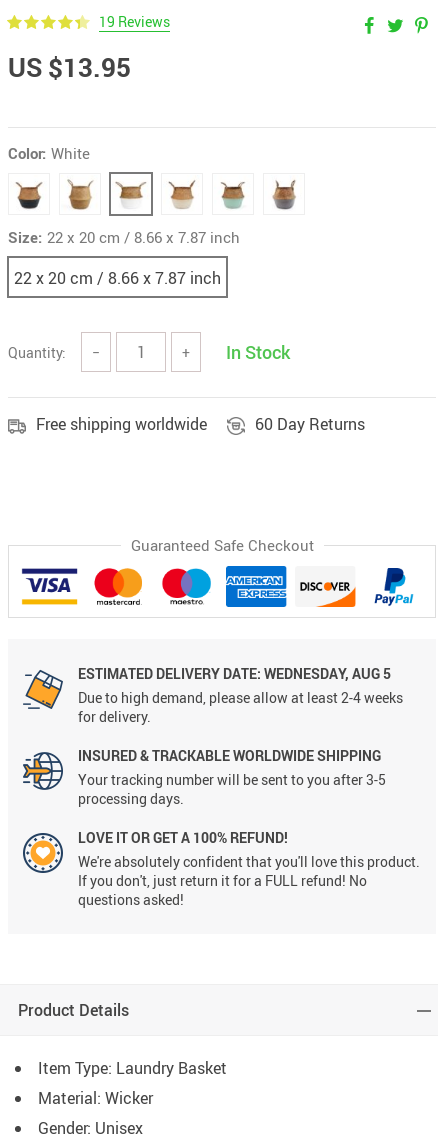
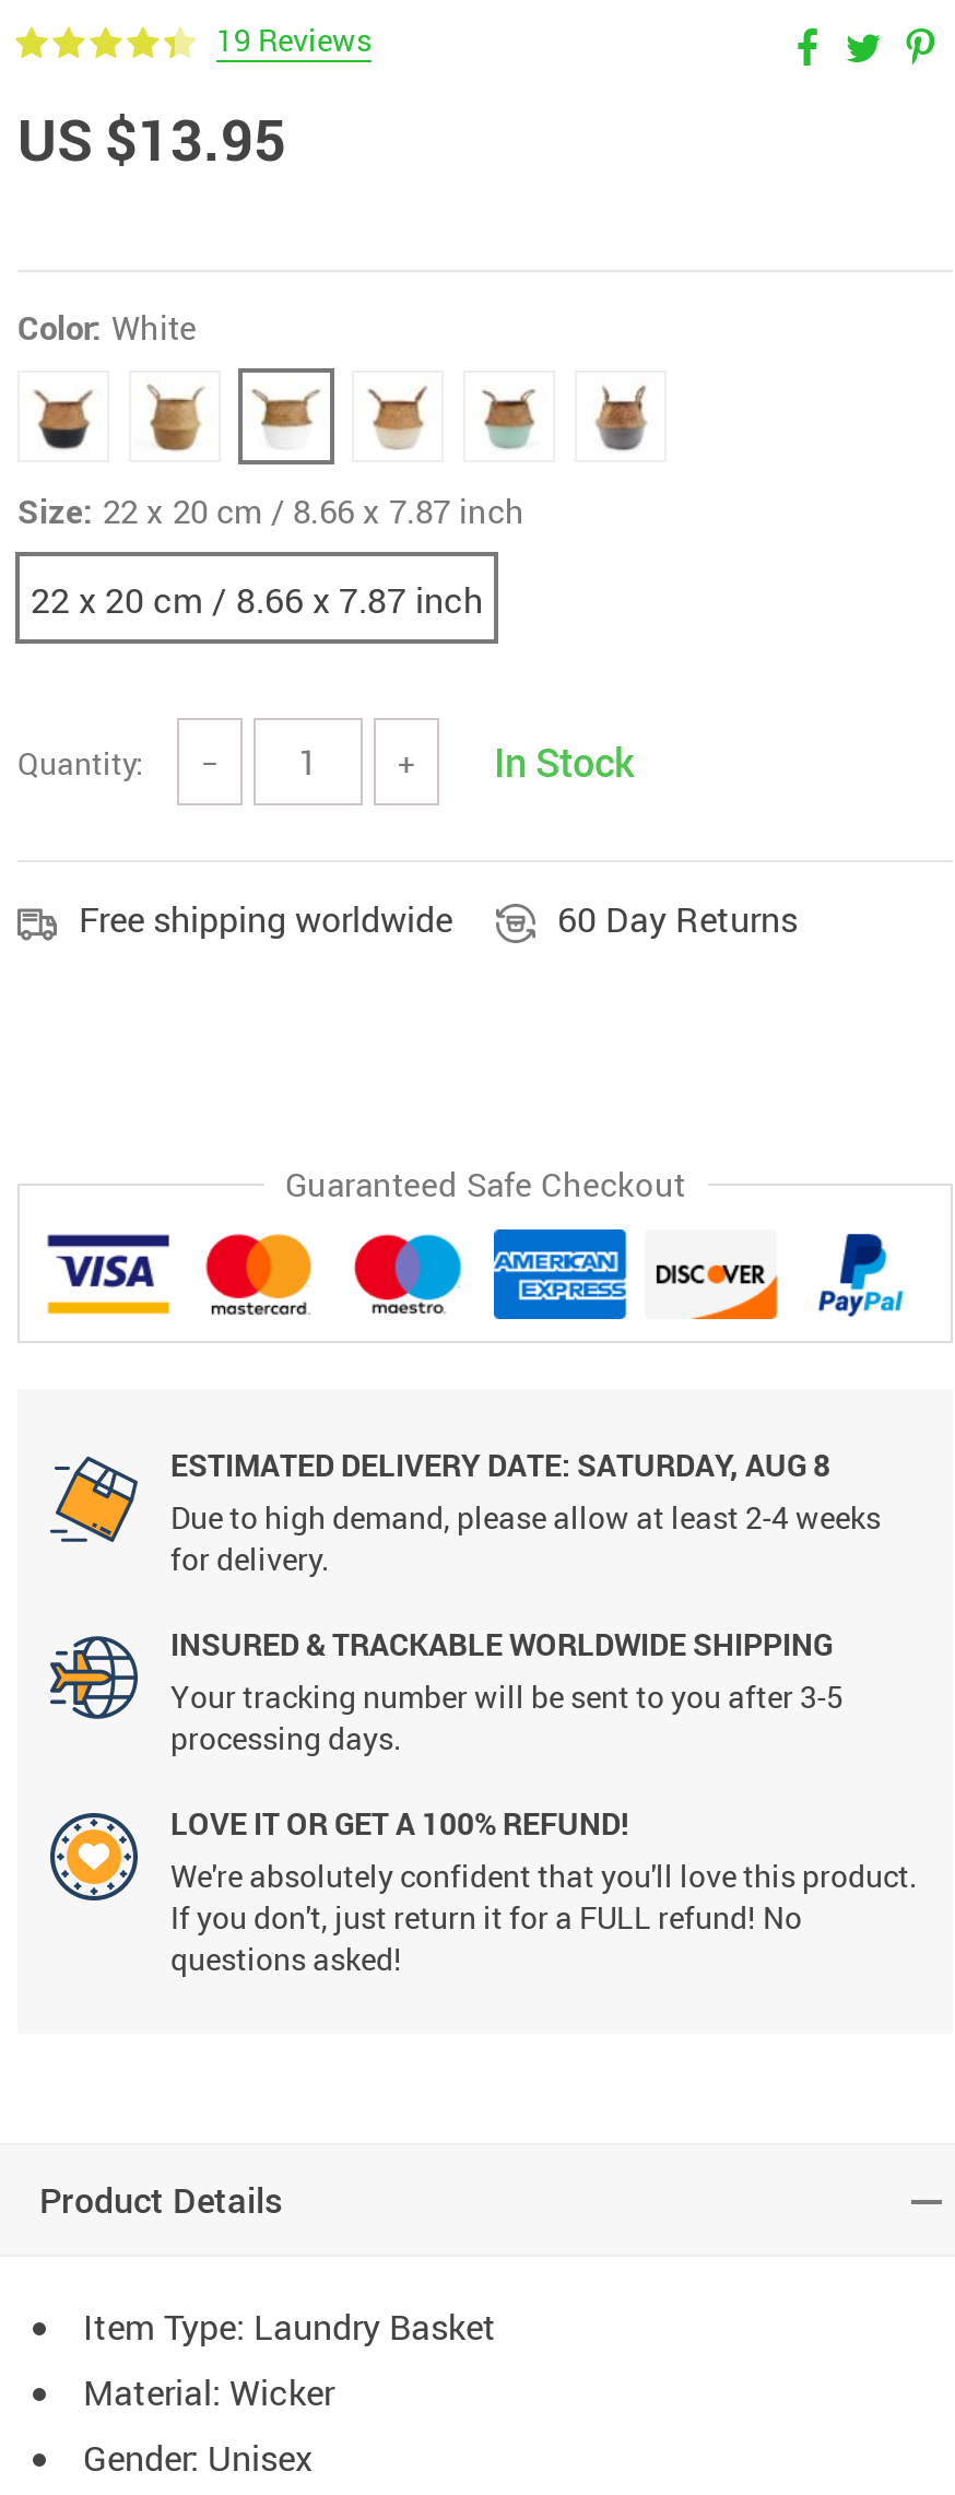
- ESTIMATED DELIVERY DATE: WEDNESDAY, AUG 5
+ ESTIMATED DELIVERY DATE: SATURDAY, AUG 8
